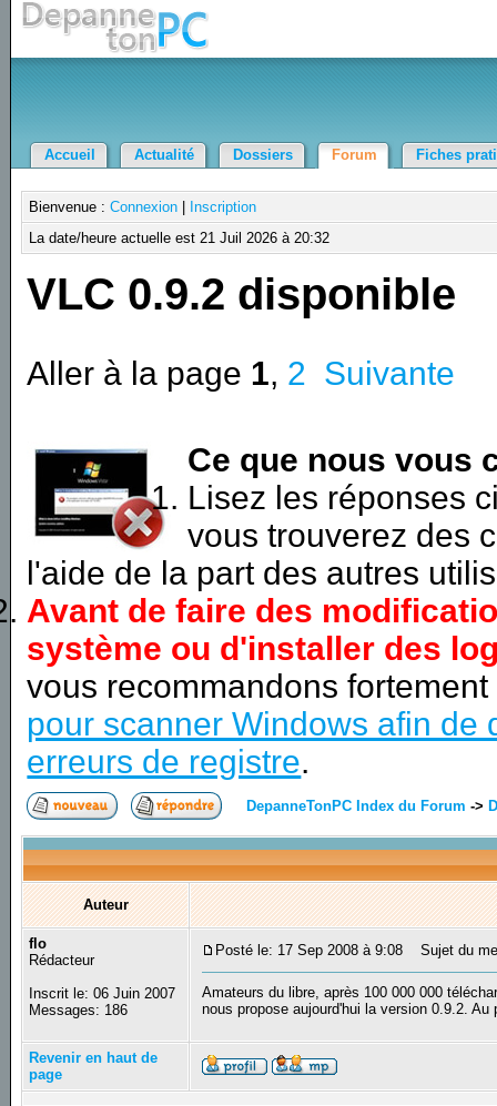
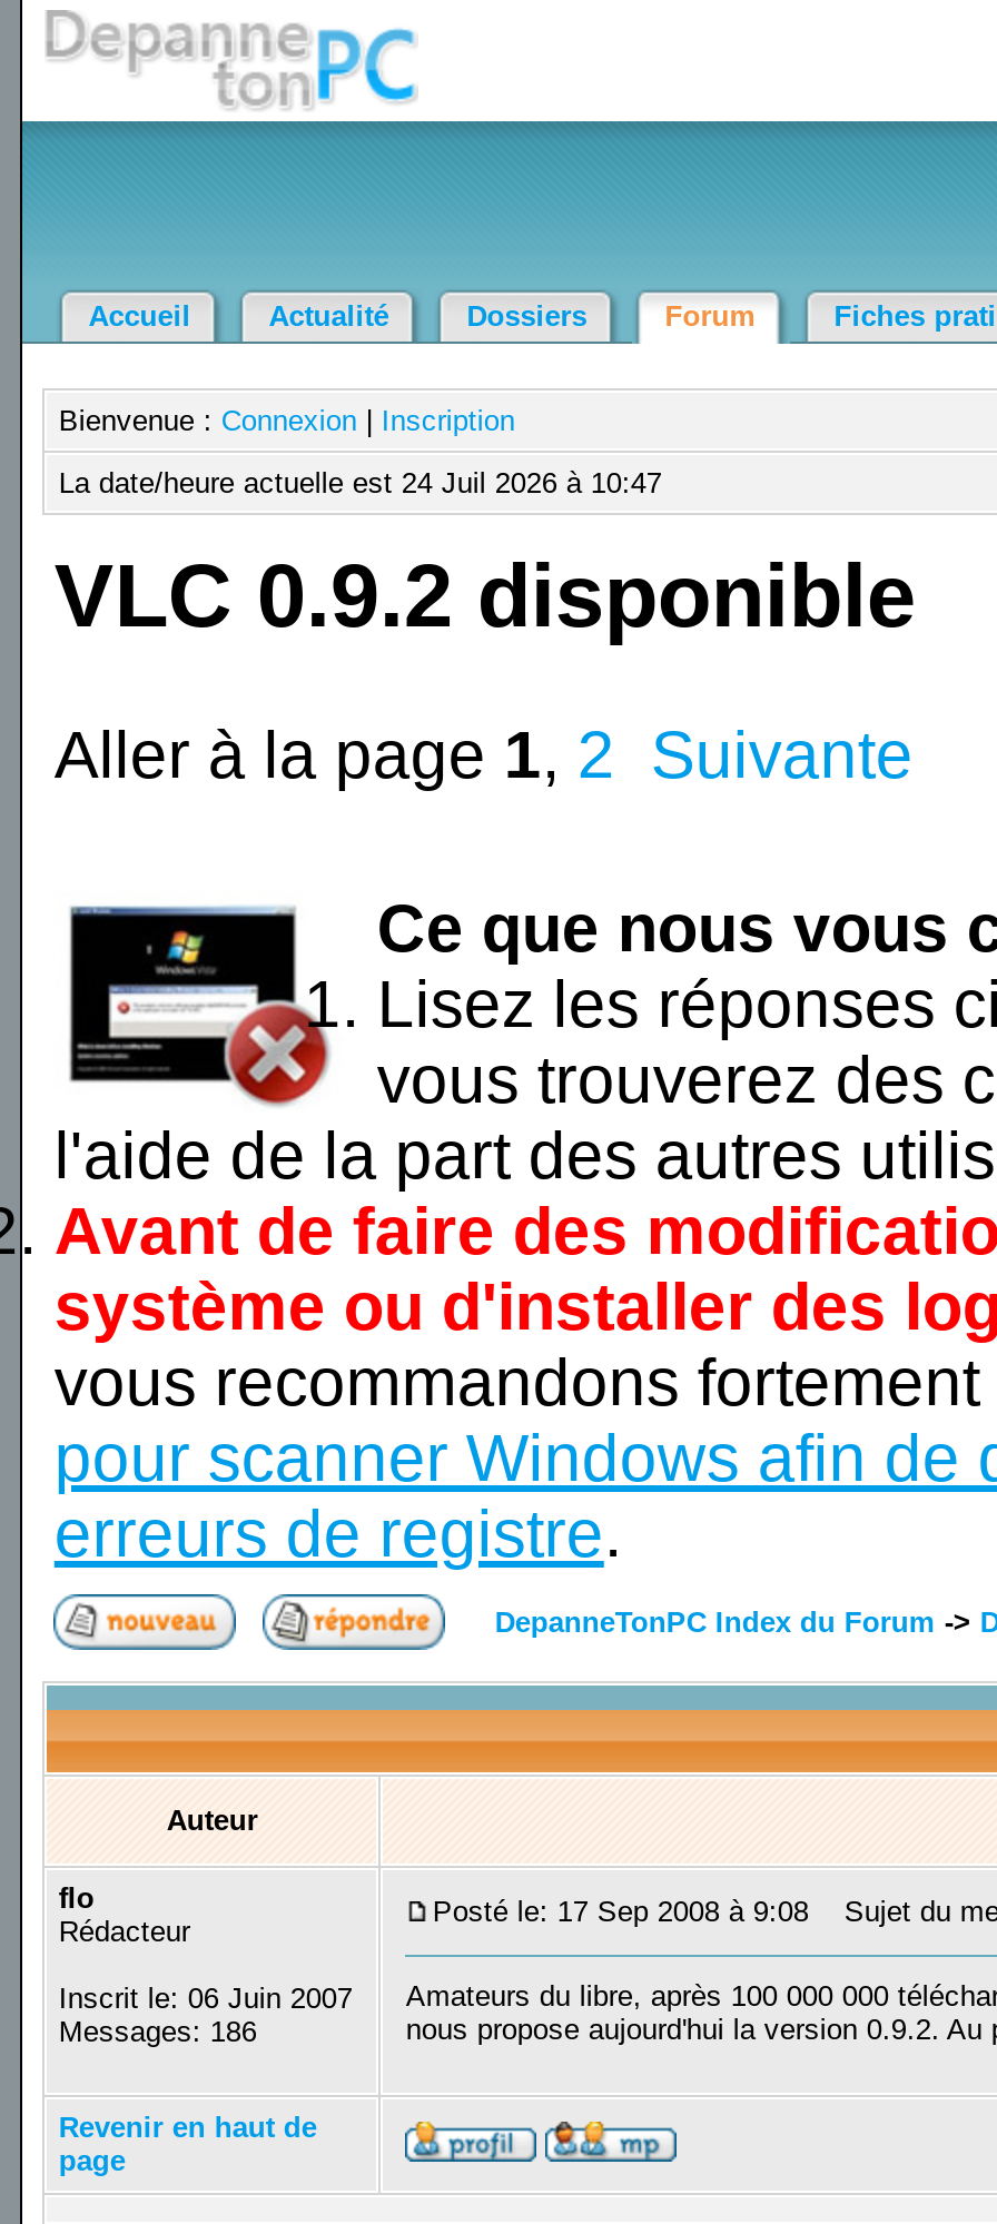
- La date/heure actuelle est 21 Juil 2026 à 20:32
+ La date/heure actuelle est 24 Juil 2026 à 10:47
